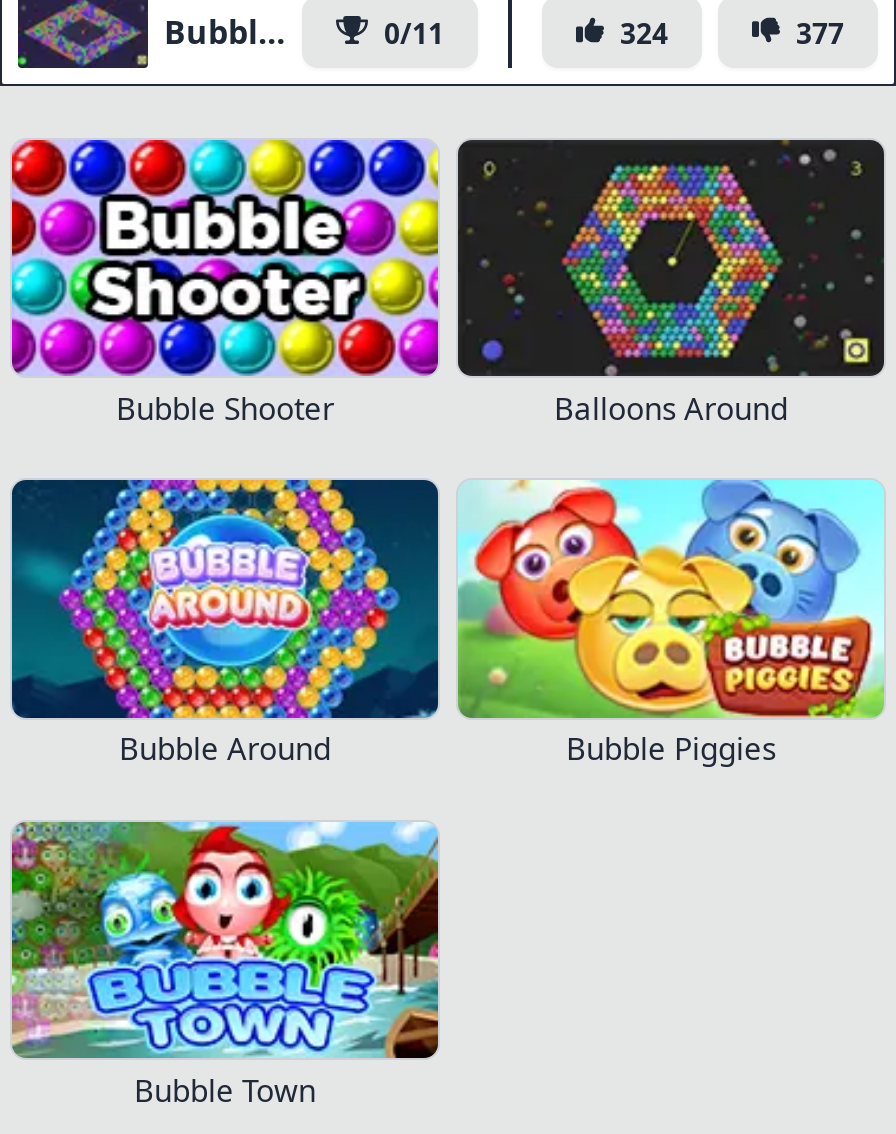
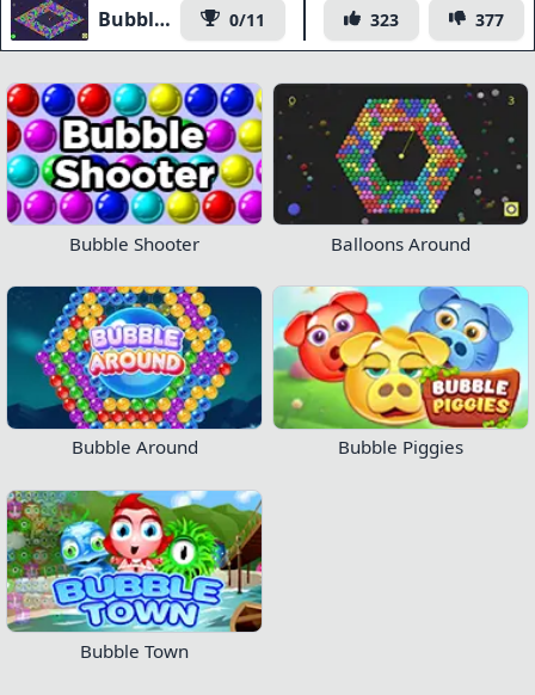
- 324
+ 323
